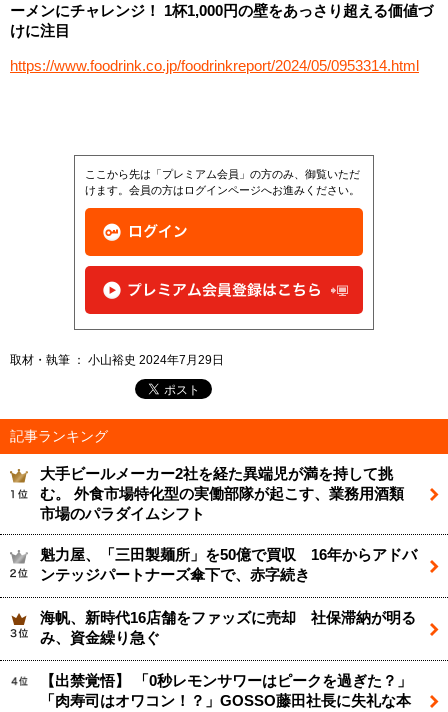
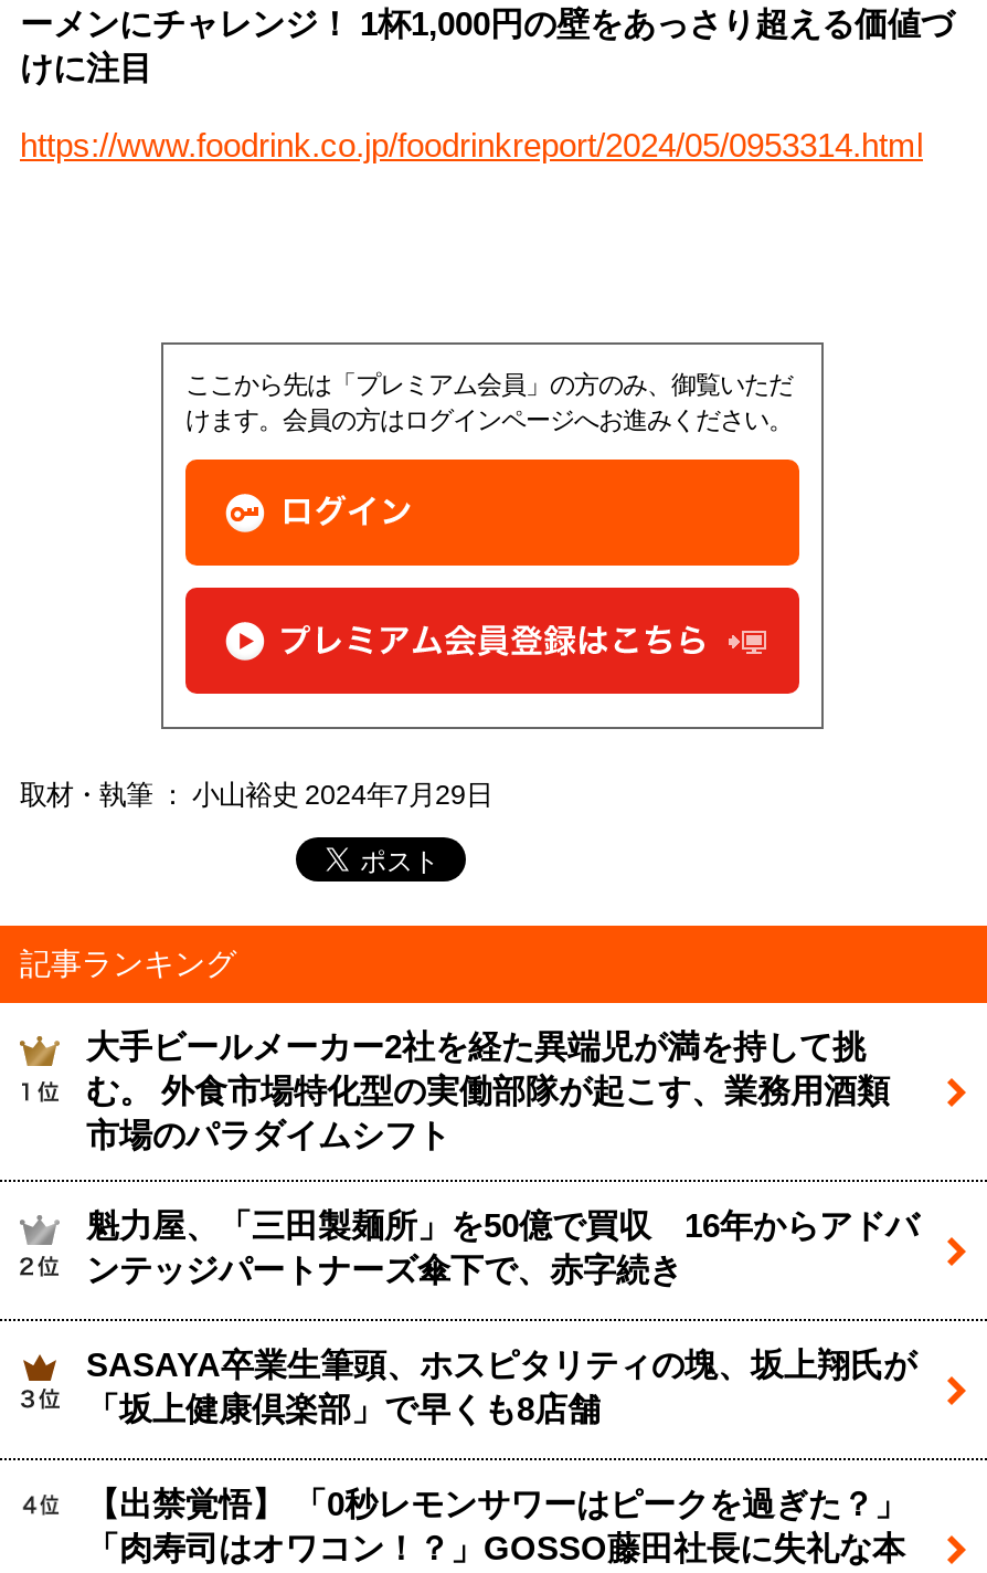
- 海帆、新時代16店舗をファッズに売却 社保滞納が明る
- み、資金繰り急ぐ
+ SASAYA卒業生筆頭、ホスピタリティの塊、坂上翔氏が
+ 「坂上健康倶楽部」で早くも8店舗
